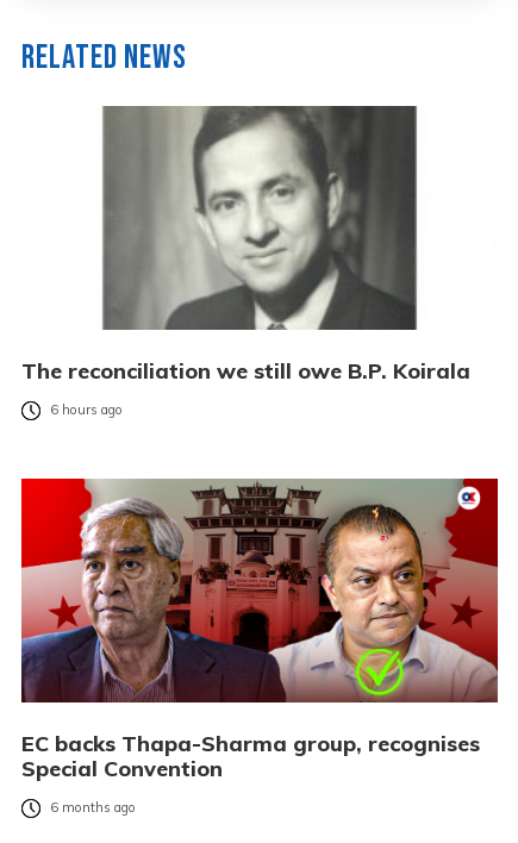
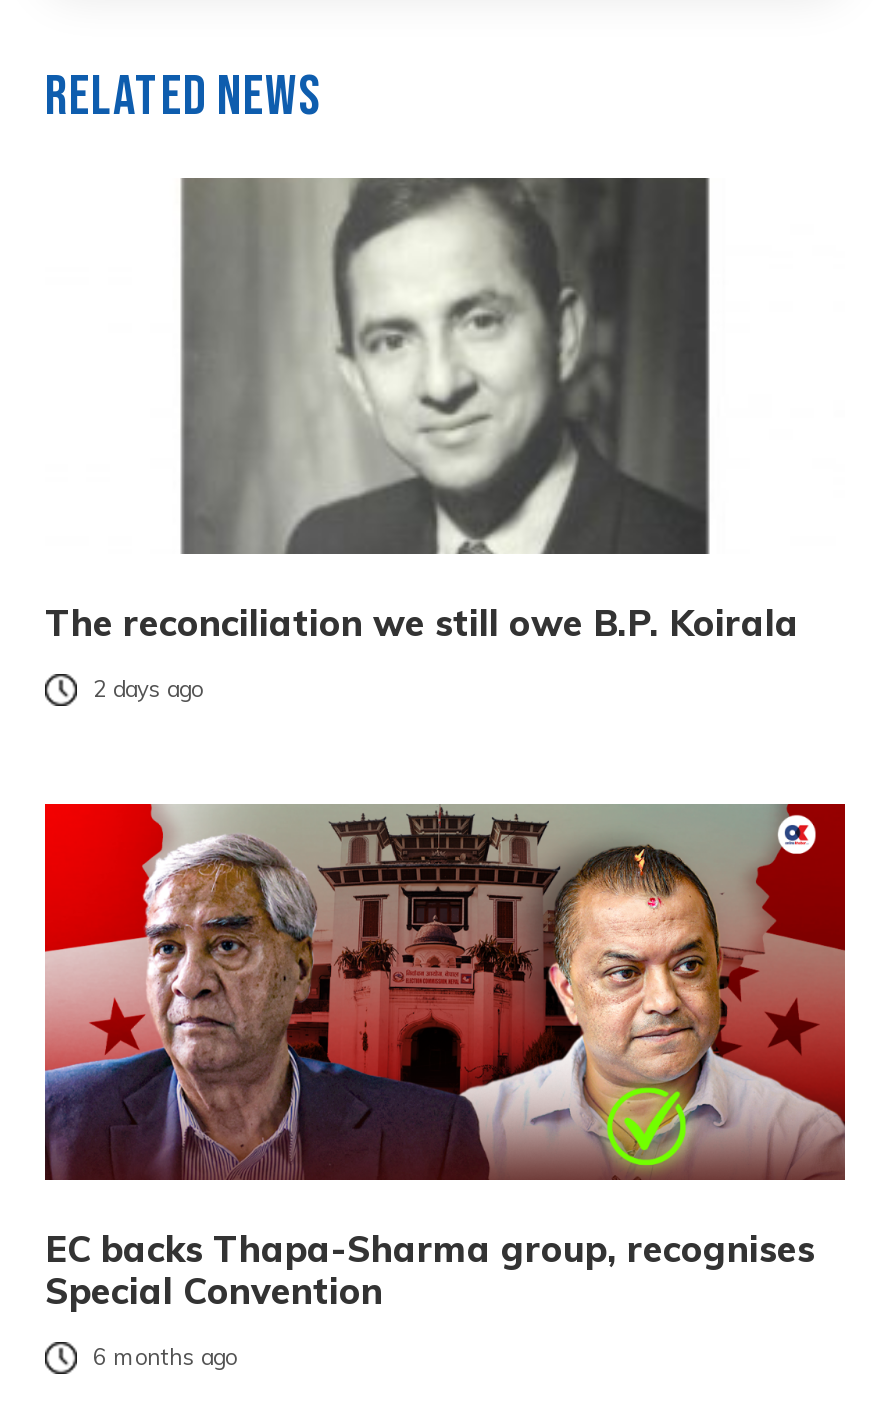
- 6 hours ago
+ 2 days ago
